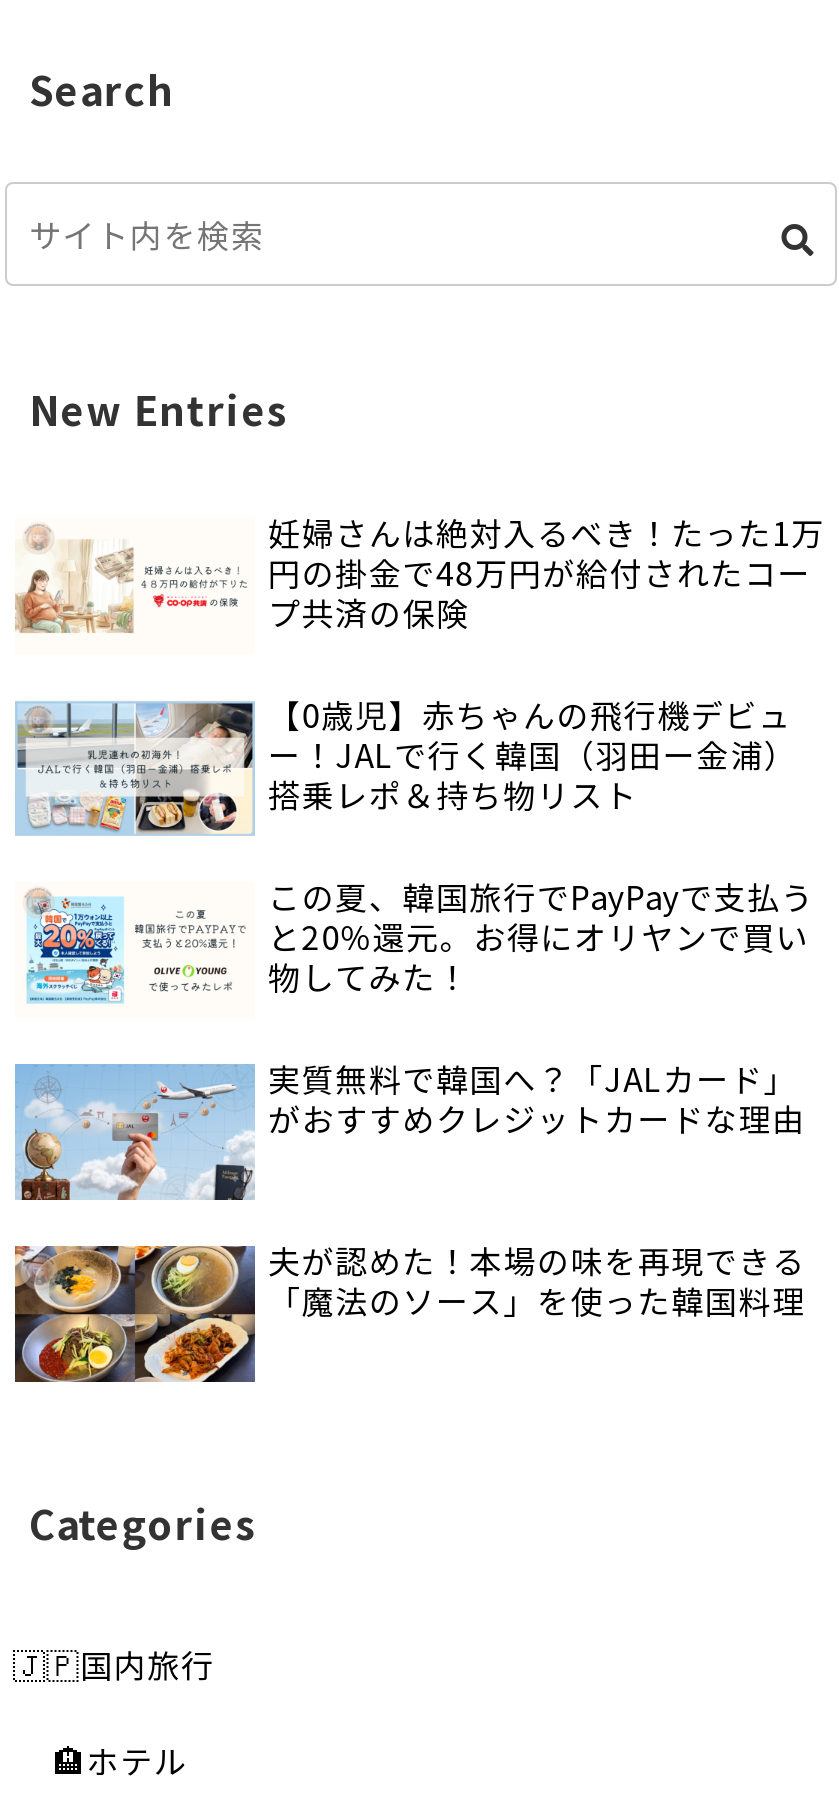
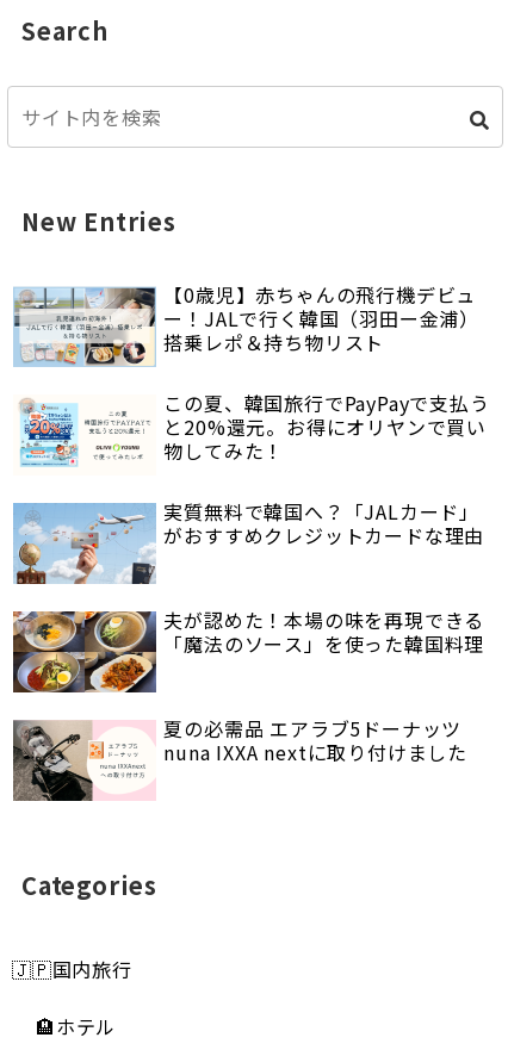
- [image]
- 妊婦さんは絶対入るべき！たった1万
- 円の掛金で48万円が給付されたコー
- プ共済の保険

moved up: [image] | 【0歳児】赤ちゃんの飛行機デビュ | ー！JALで行く韓国（羽田ー金浦） | ... | 夫が認めた！本場の味を再現できる | 「魔法のソース」を使った韓国料理

+ [image]
+ 夏の必需品 エアラブ5ドーナッツ
+ nuna IXXA nextに取り付けました
